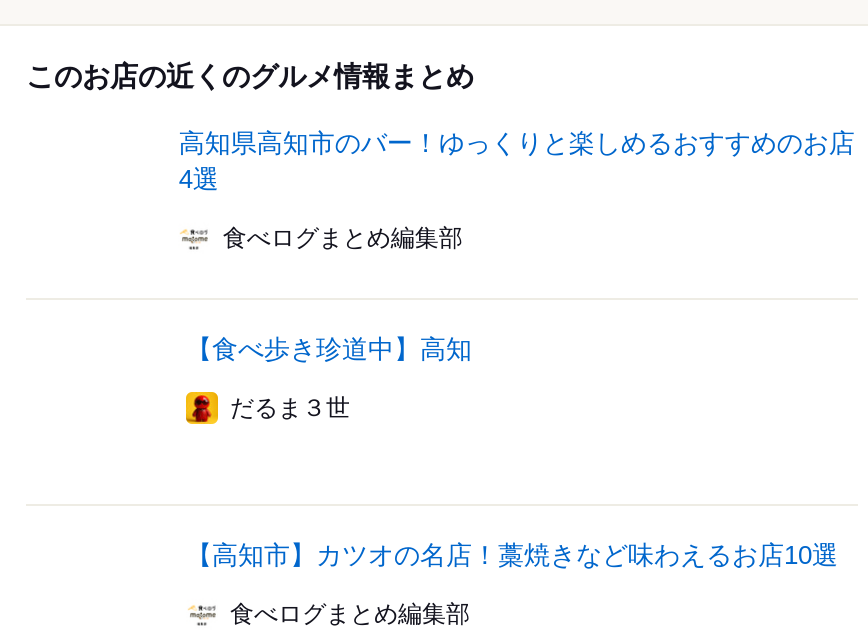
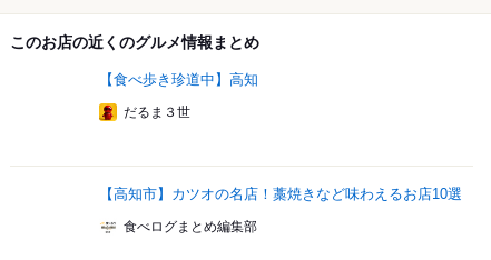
- 高知県高知市のバー！ゆっくりと楽しめるおすすめのお店
- 4選
- 食べログまとめ編集部
